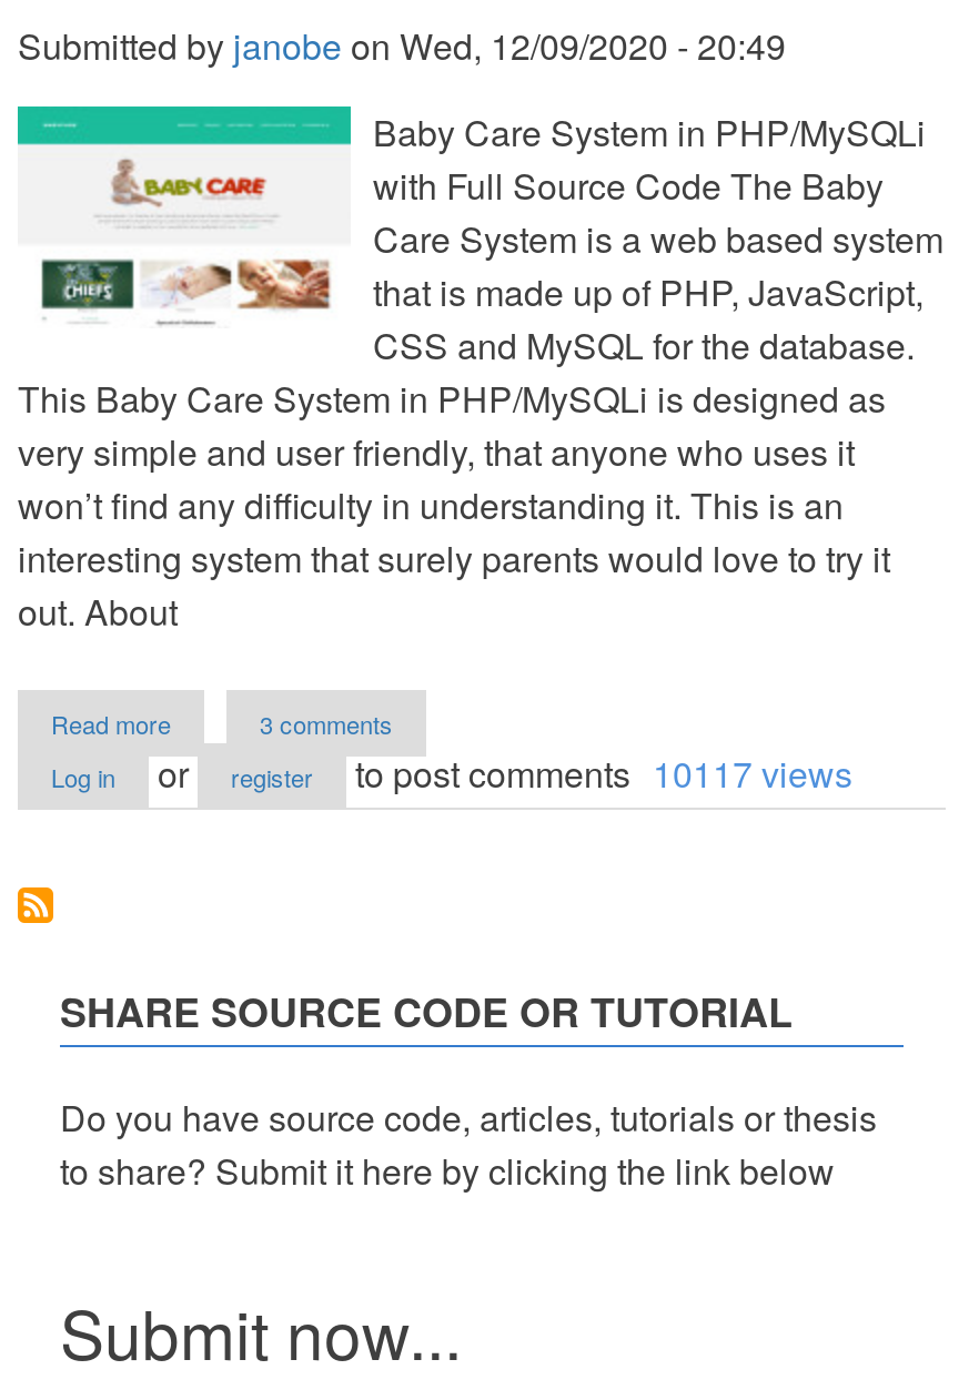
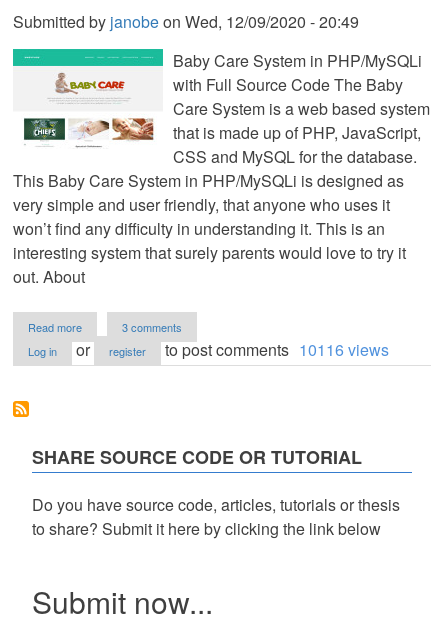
- to post comments 10117 views
+ to post comments 10116 views
